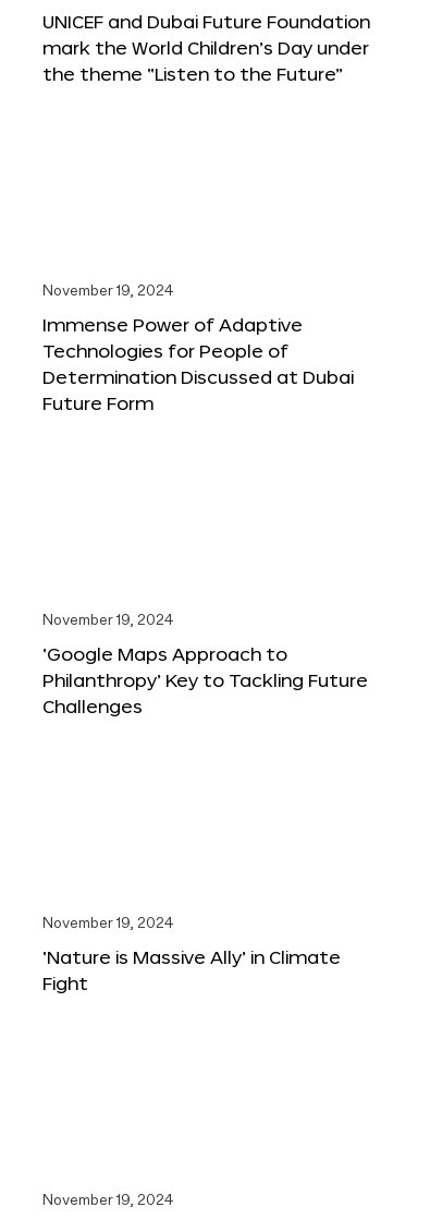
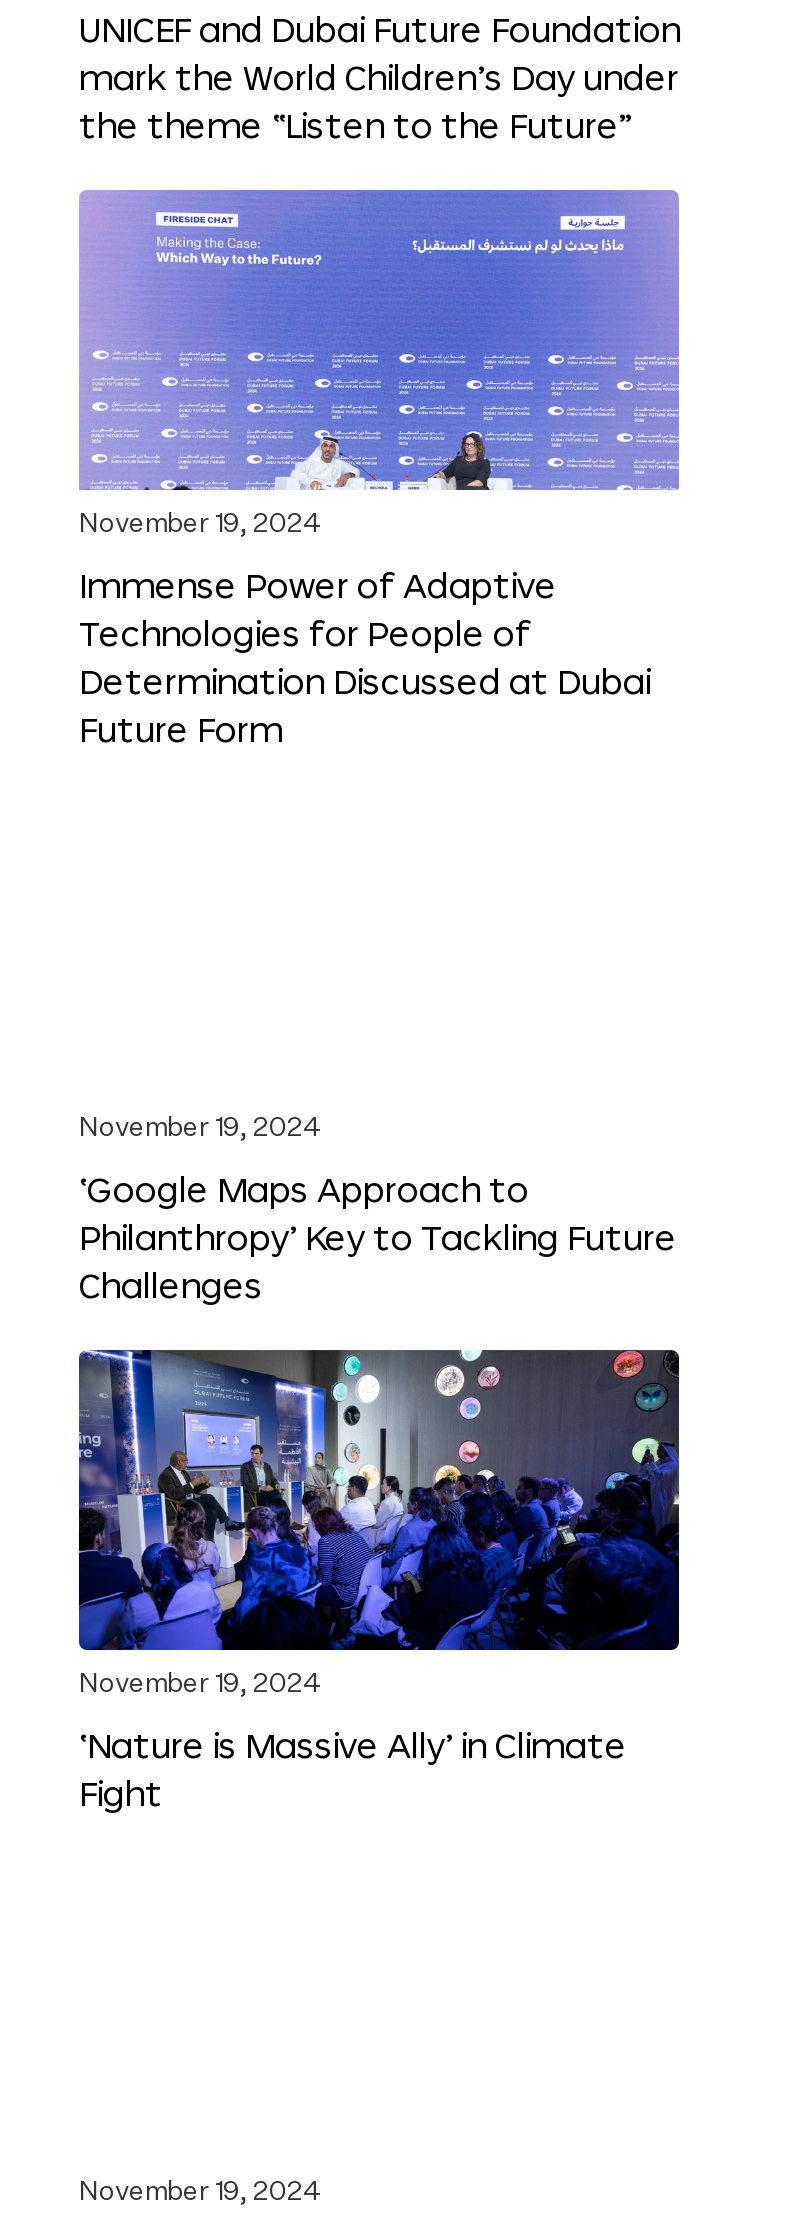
+ [image]

+ [image]
